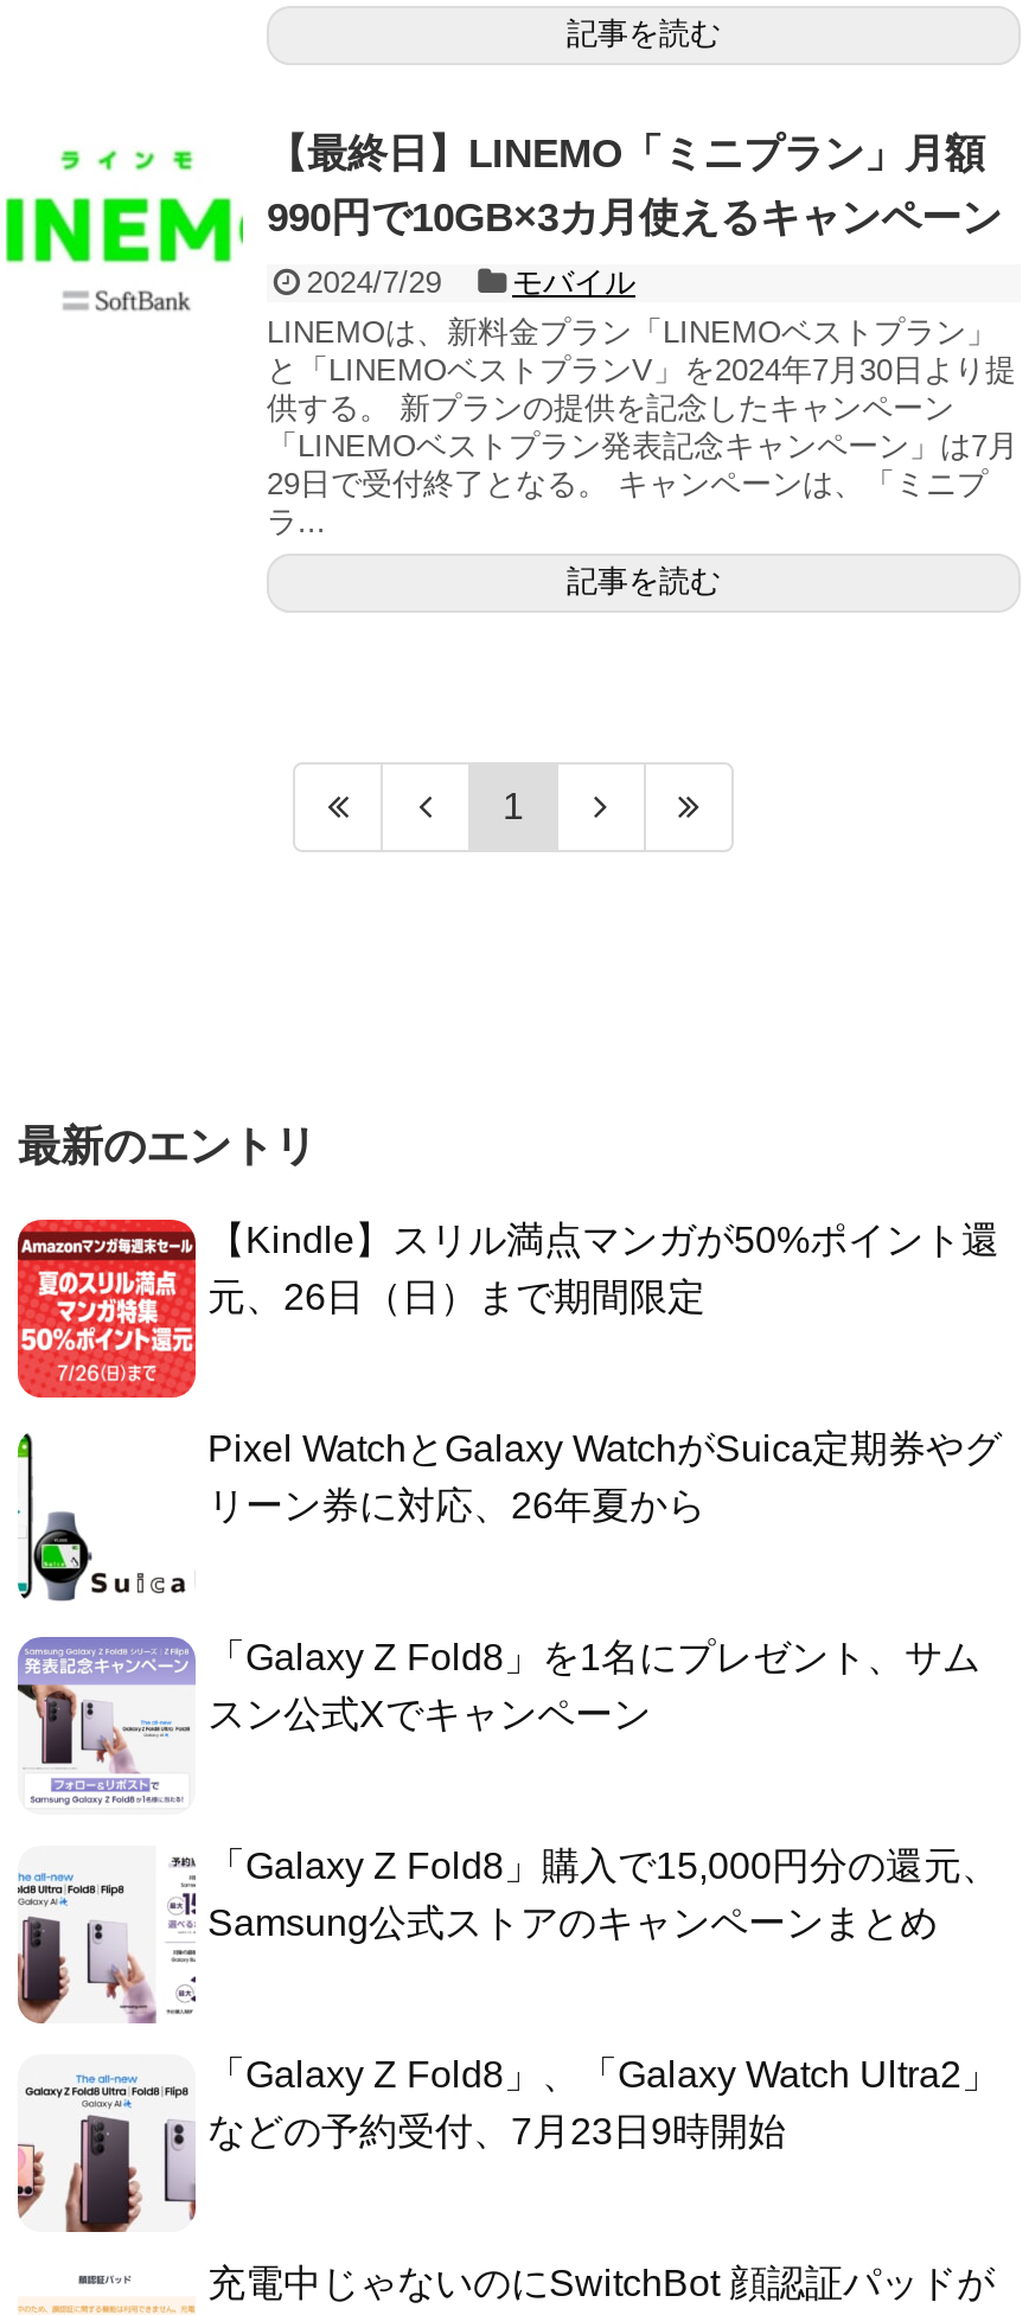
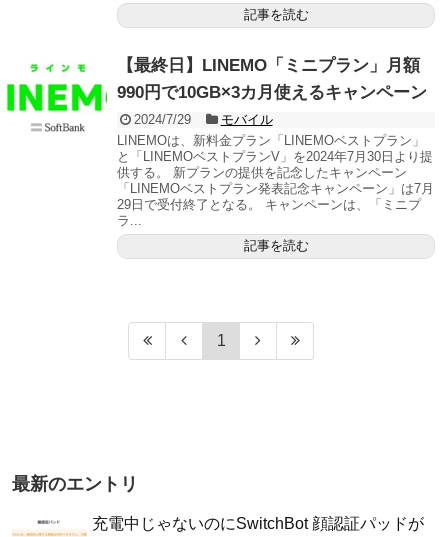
- [image]
- 【Kindle】スリル満点マンガが50%ポイント還
- 元、26日（日）まで期間限定

- [image]
- Pixel WatchとGalaxy WatchがSuica定期券やグ
- リーン券に対応、26年夏から

- [image]
- 「Galaxy Z Fold8」を1名にプレゼント、サム
- スン公式Xでキャンペーン

- [image]
- 「Galaxy Z Fold8」購入で15,000円分の還元、
- Samsung公式ストアのキャンペーンまとめ

- [image]
- 「Galaxy Z Fold8」、「Galaxy Watch Ultra2」
- などの予約受付、7月23日9時開始
